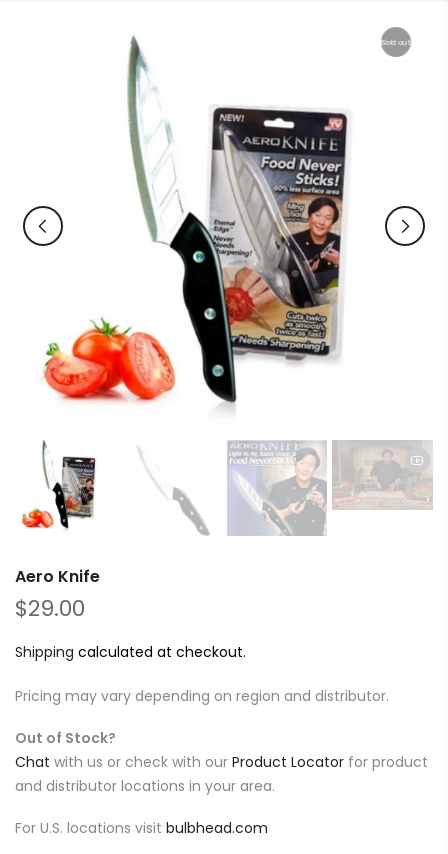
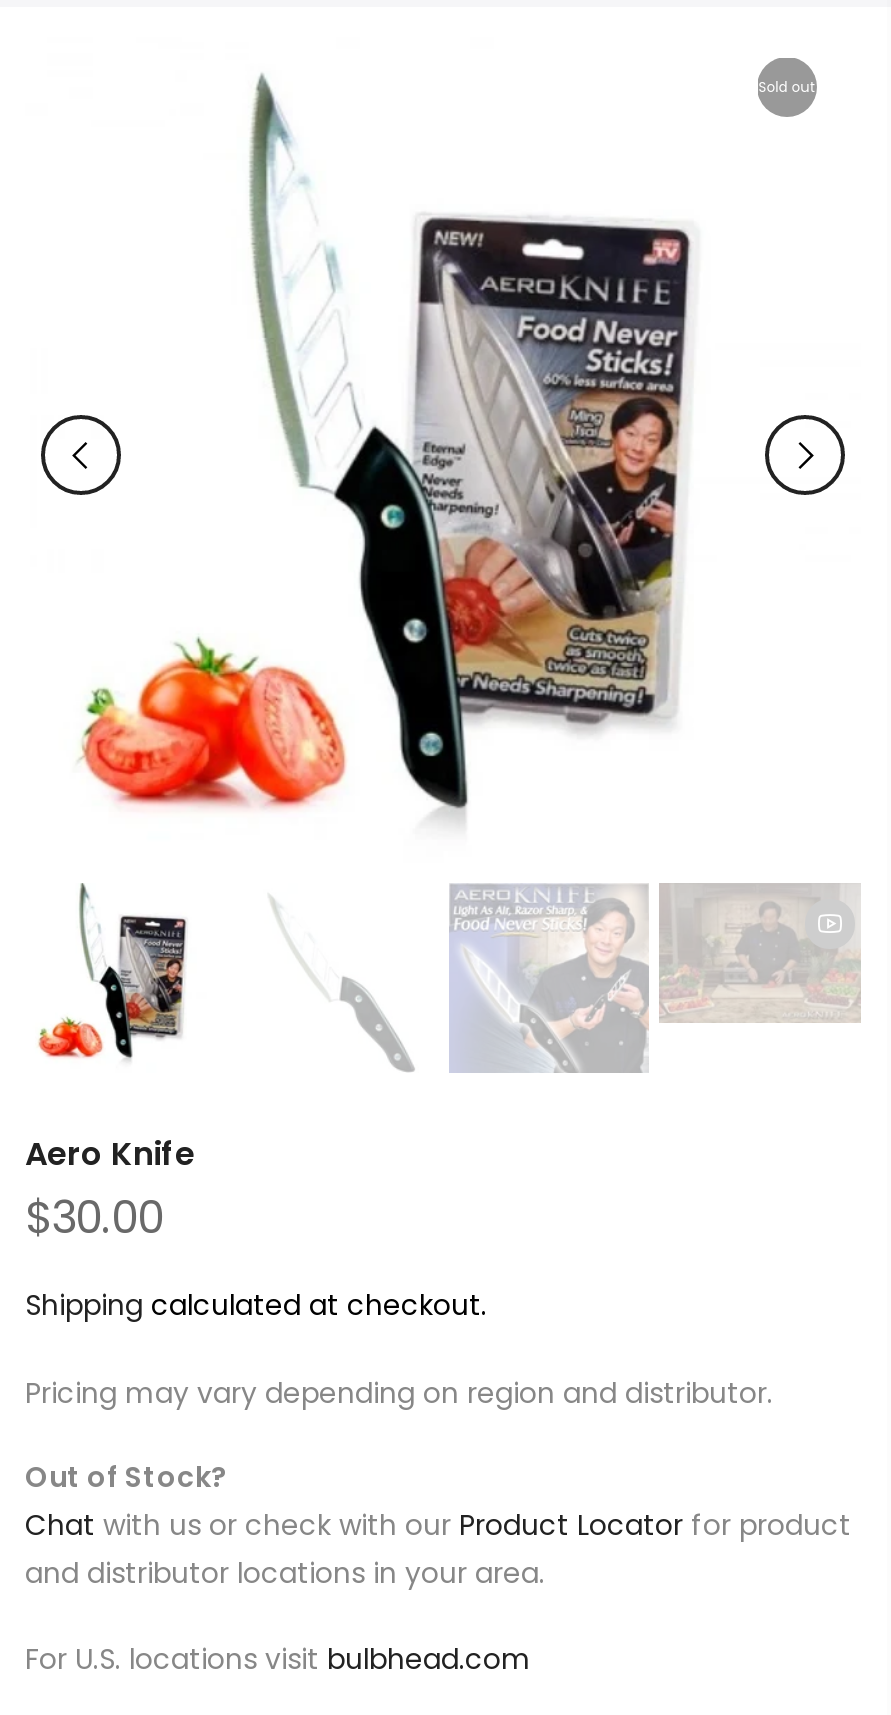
- $29.00
+ $30.00
